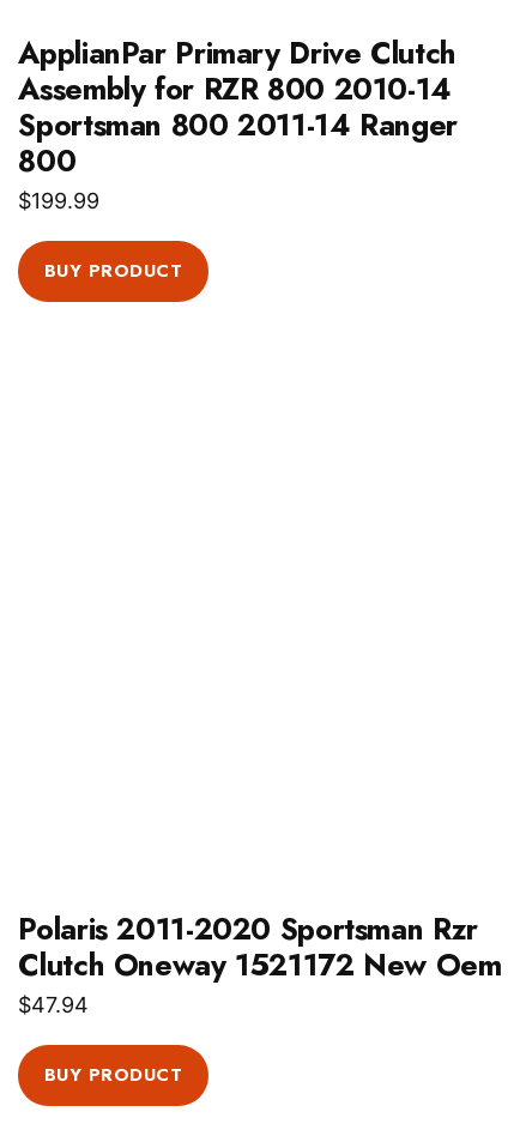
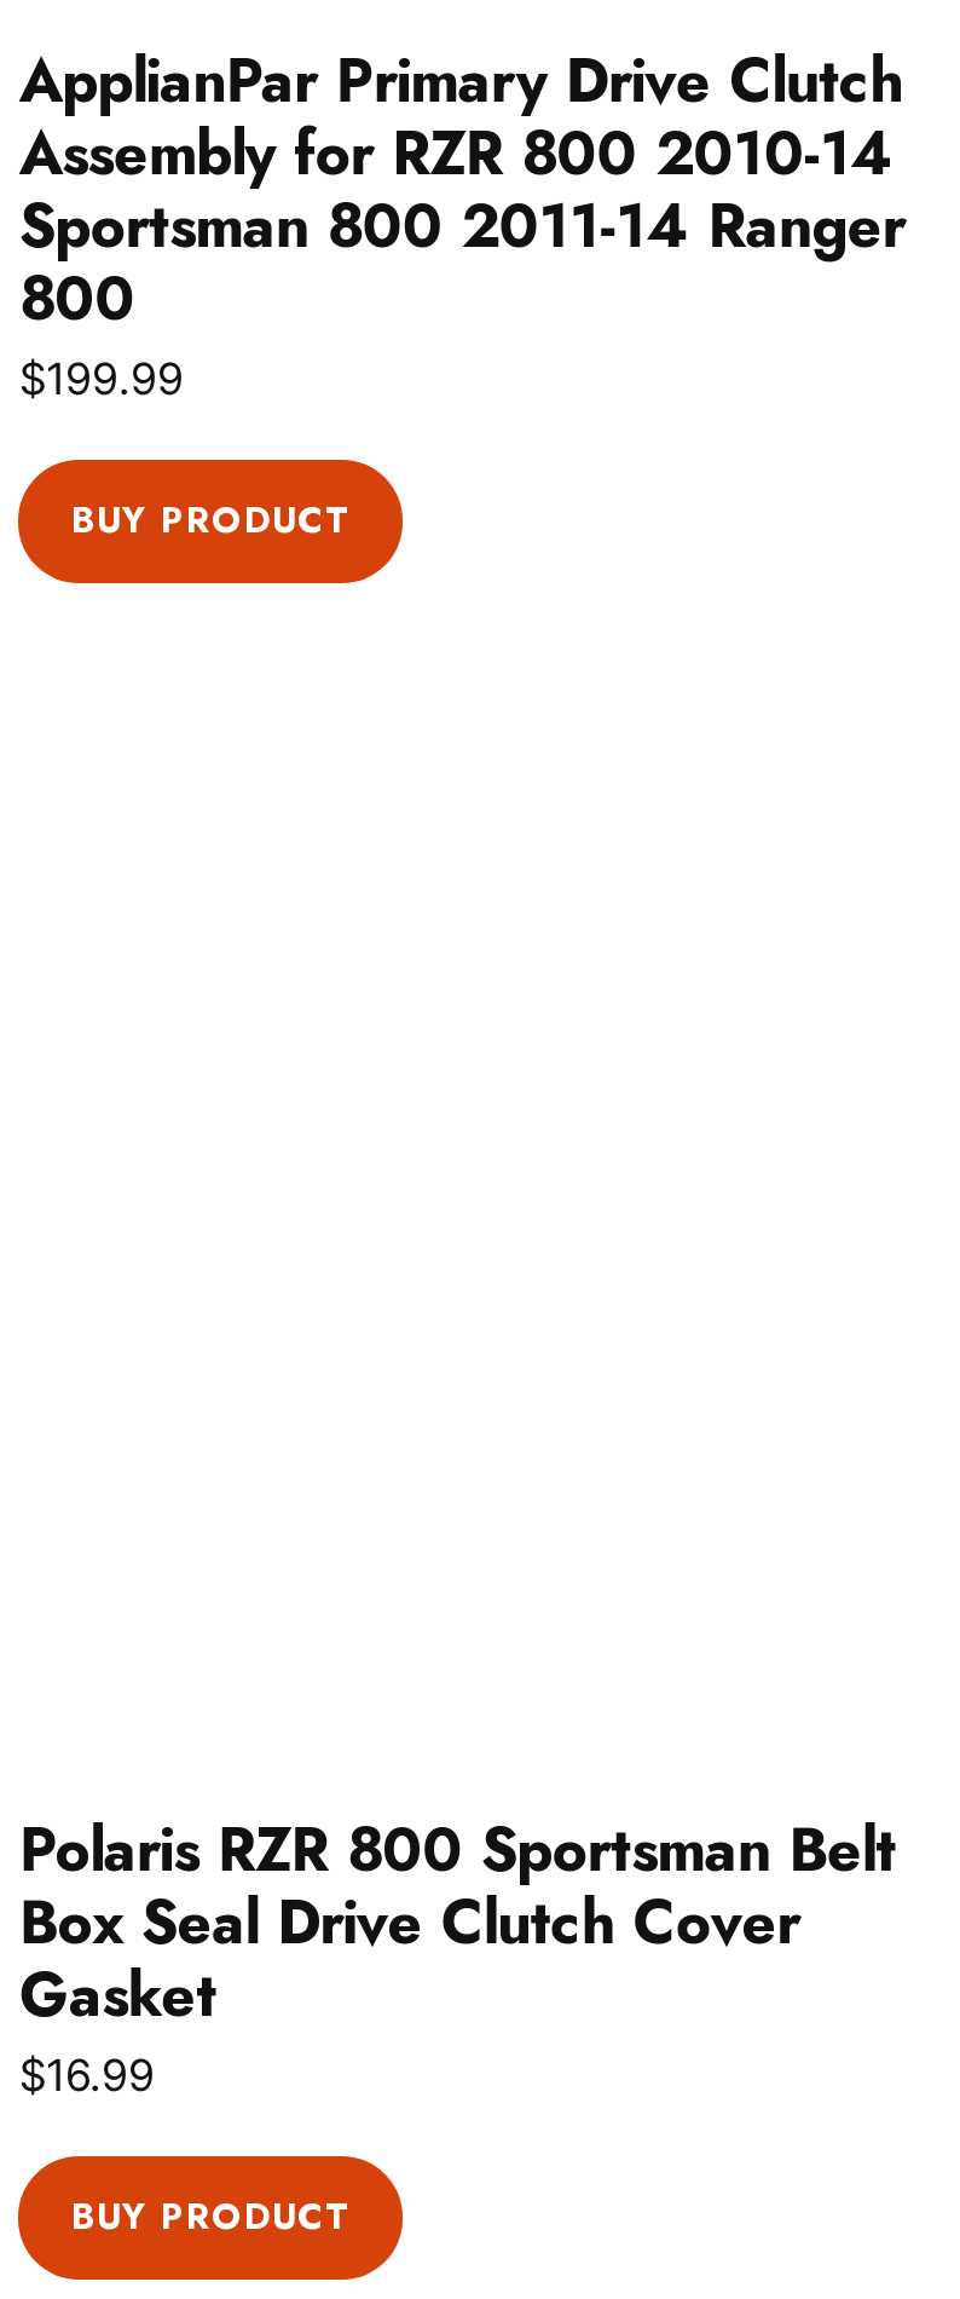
- Polaris 2011-2020 Sportsman Rzr
- Clutch Oneway 1521172 New Oem
- $47.94
+ Polaris RZR 800 Sportsman Belt
+ Box Seal Drive Clutch Cover
+ Gasket
+ $16.99
